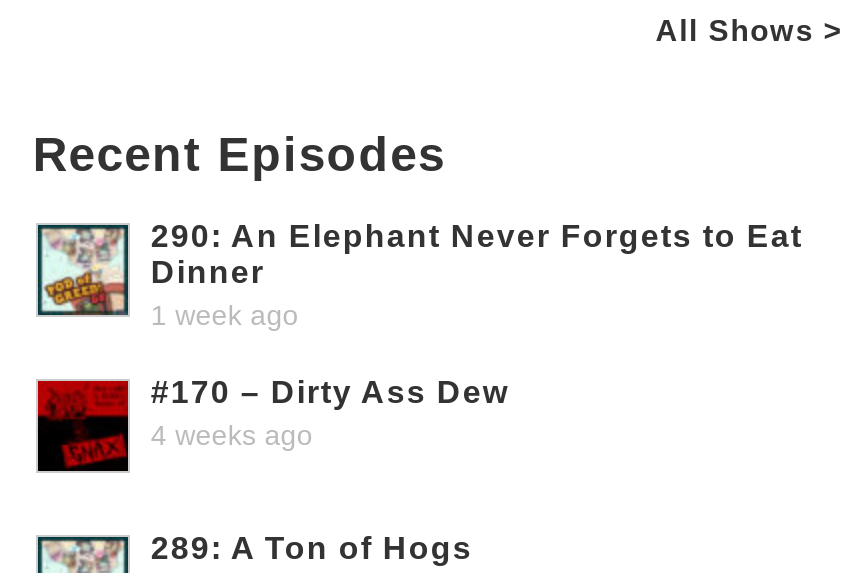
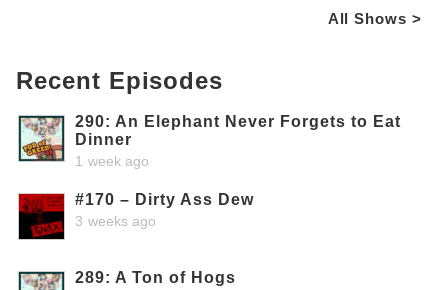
- 4 weeks ago
+ 3 weeks ago
